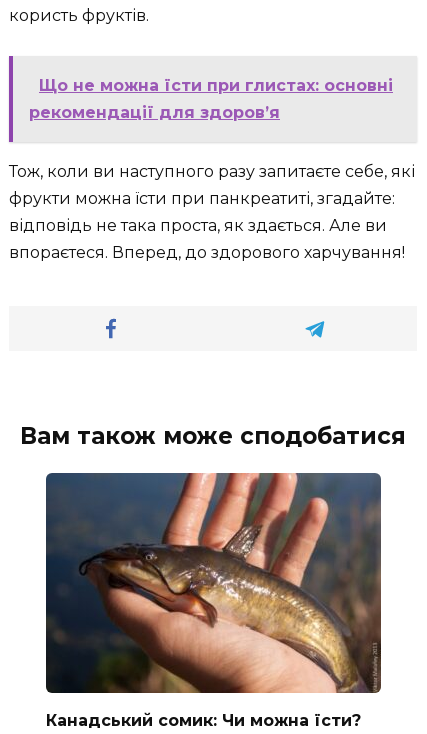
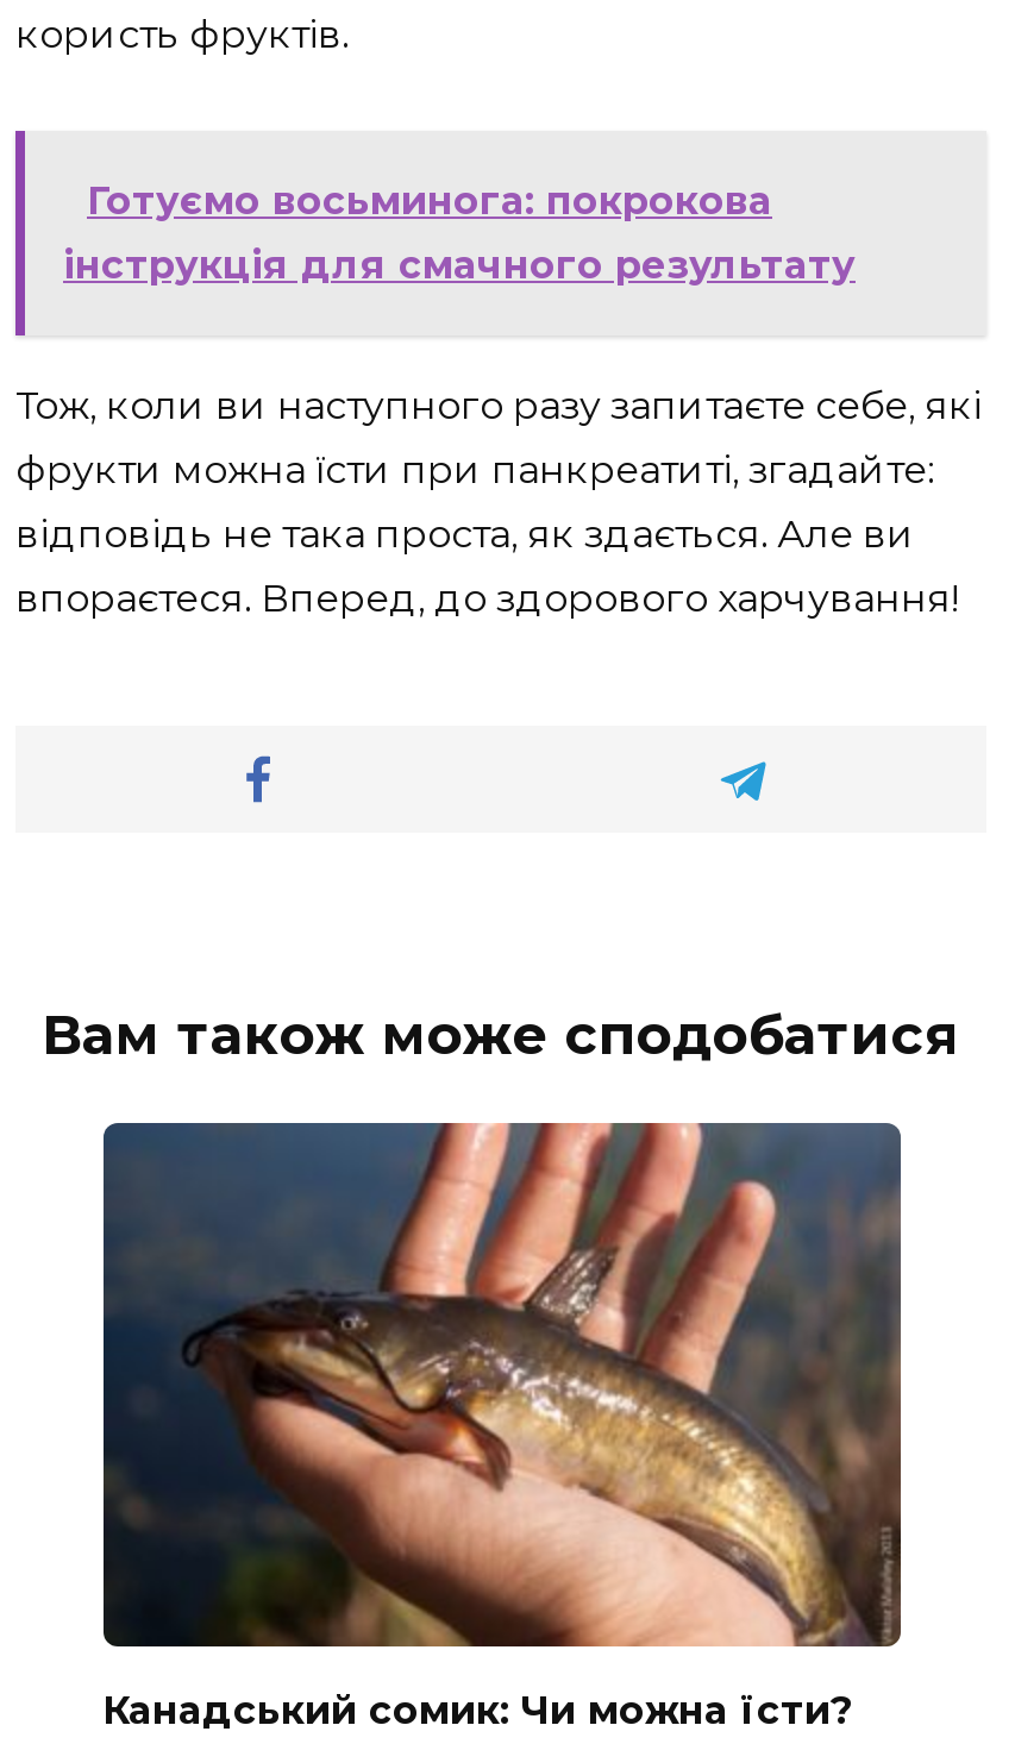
- Що не можна їсти при глистах: основні
- рекомендації для здоров’я
+ Готуємо восьминога: покрокова
+ інструкція для смачного результату
